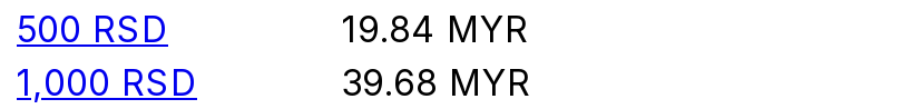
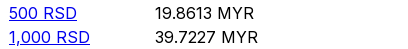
- 19.84 MYR
+ 19.8613 MYR

- 39.68 MYR
+ 39.7227 MYR
